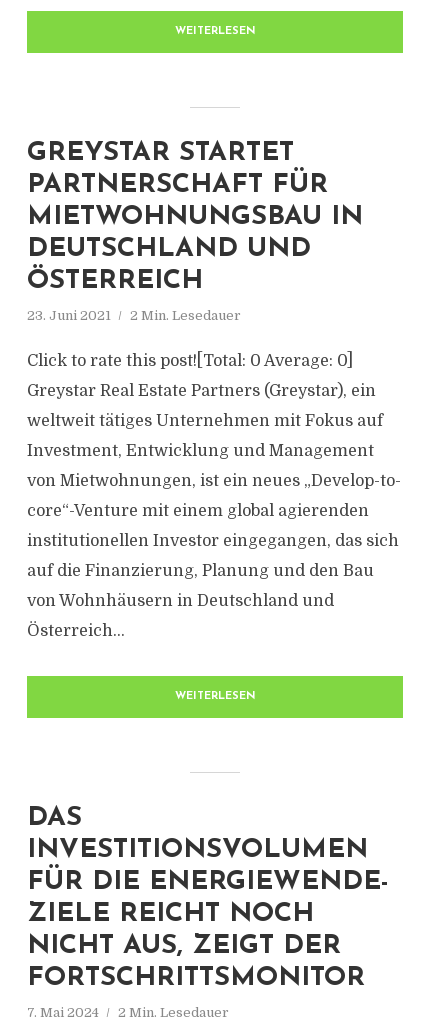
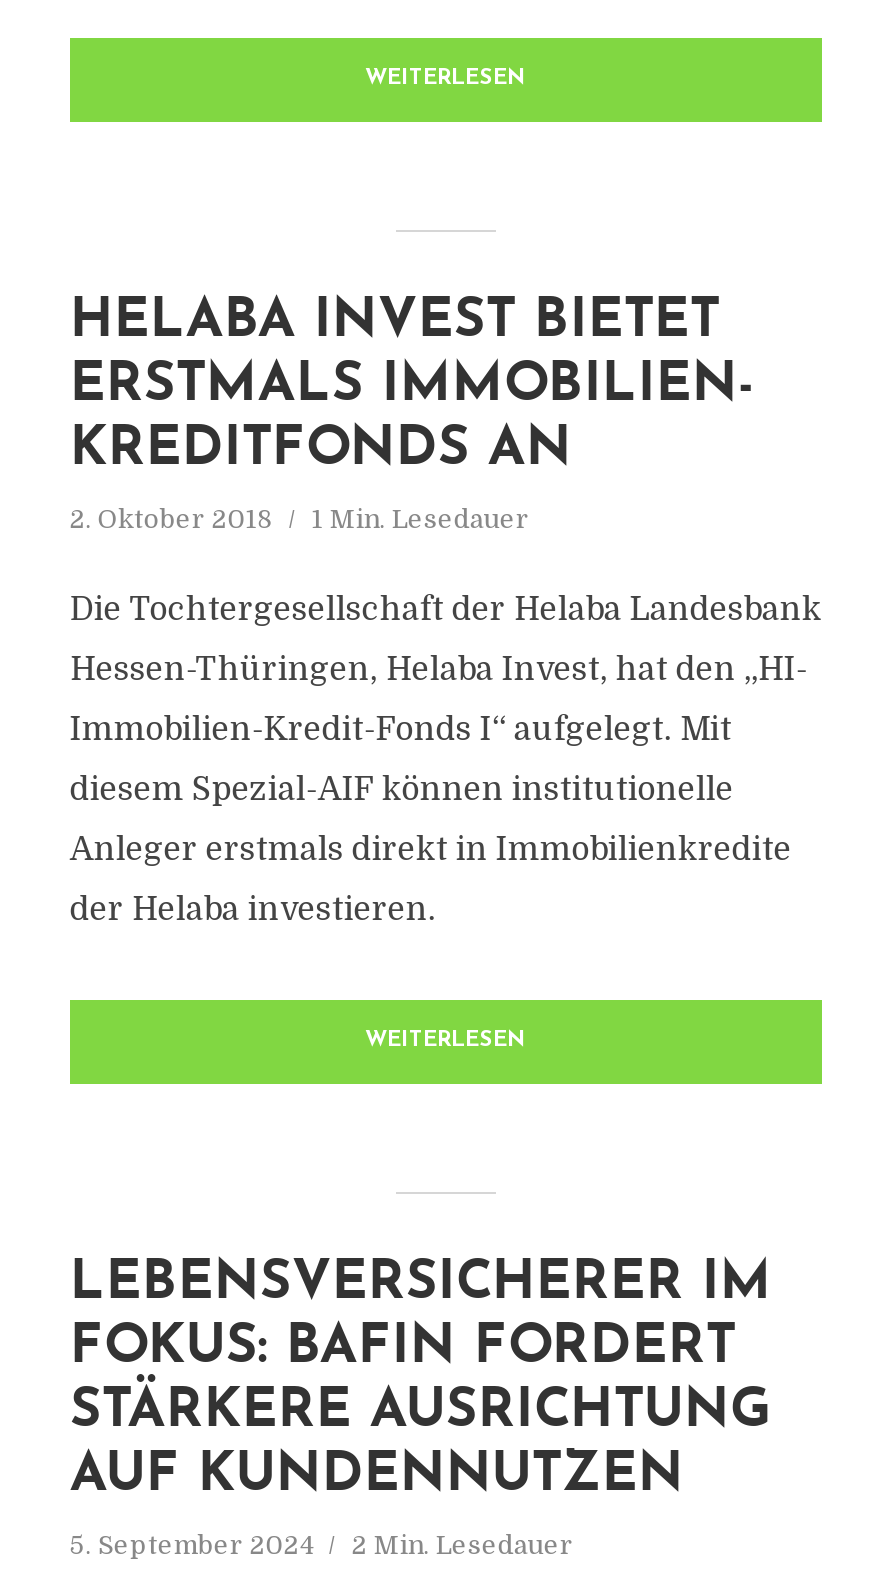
- GREYSTAR STARTET
- PARTNERSCHAFT FÜR
- MIETWOHNUNGSBAU IN
- DEUTSCHLAND UND
- ÖSTERREICH
- 23. Juni 2021
- 2 Min. Lesedauer
- Click to rate this post![Total: 0 Average: 0]
- Greystar Real Estate Partners (Greystar), ein
- weltweit tätiges Unternehmen mit Fokus auf
- Investment, Entwicklung und Management
- von Mietwohnungen, ist ein neues „Develop-to-
- core“-Venture mit einem global agierenden
- institutionellen Investor eingegangen, das sich
- auf die Finanzierung, Planung und den Bau
- von Wohnhäusern in Deutschland und
- Österreich...
+ HELABA INVEST BIETET
+ ERSTMALS IMMOBILIEN-
+ KREDITFONDS AN
+ 2. Oktober 2018
+ 1 Min. Lesedauer
+ Die Tochtergesellschaft der Helaba Landesbank
+ Hessen-Thüringen, Helaba Invest, hat den „HI-
+ Immobilien-Kredit-Fonds I“ aufgelegt. Mit
+ diesem Spezial-AIF können institutionelle
+ Anleger erstmals direkt in Immobilienkredite
+ der Helaba investieren.

- DAS
- INVESTITIONSVOLUMEN
- FÜR DIE ENERGIEWENDE-
- ZIELE REICHT NOCH
- NICHT AUS, ZEIGT DER
- FORTSCHRITTSMONITOR
+ LEBENSVERSICHERER IM
+ FOKUS: BAFIN FORDERT
+ STÄRKERE AUSRICHTUNG
+ AUF KUNDENNUTZEN

- 7. Mai 2024 2 Min. Lesedauer
+ 5. September 2024 2 Min. Lesedauer
